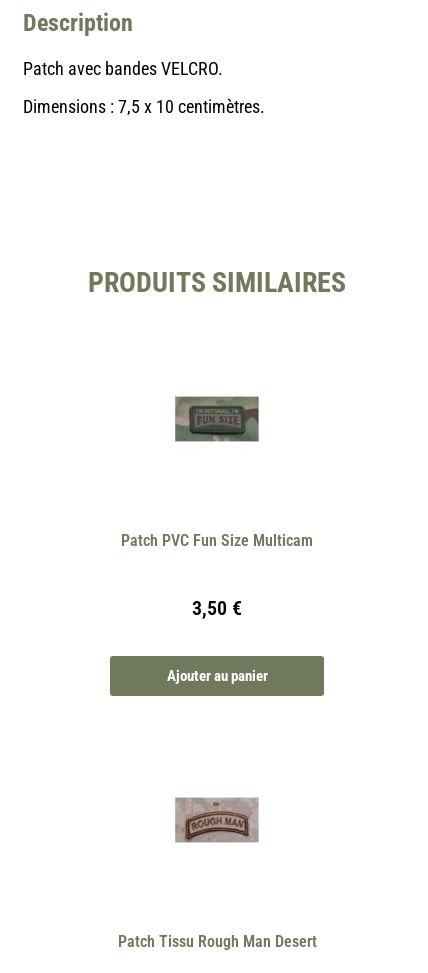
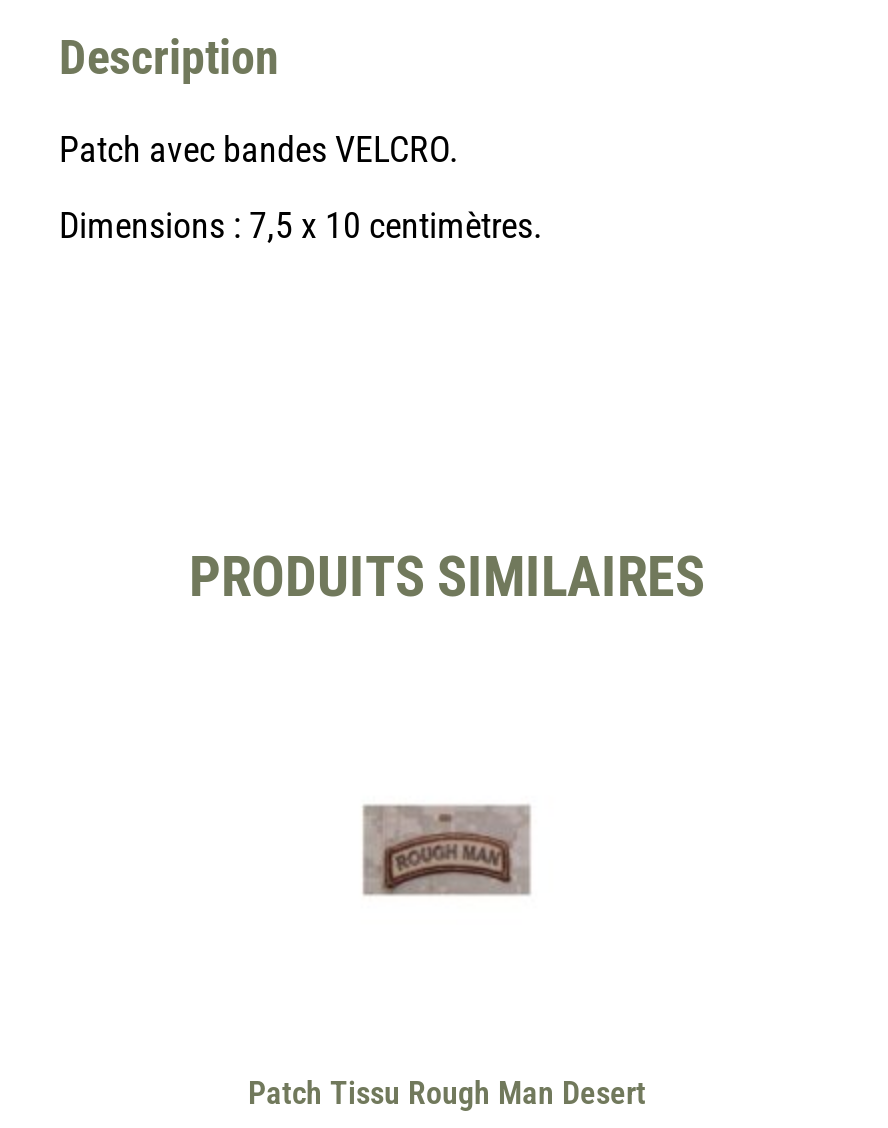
- [image]

- Patch PVC Fun Size Multicam
- 3,50 €
- Ajouter au panier
